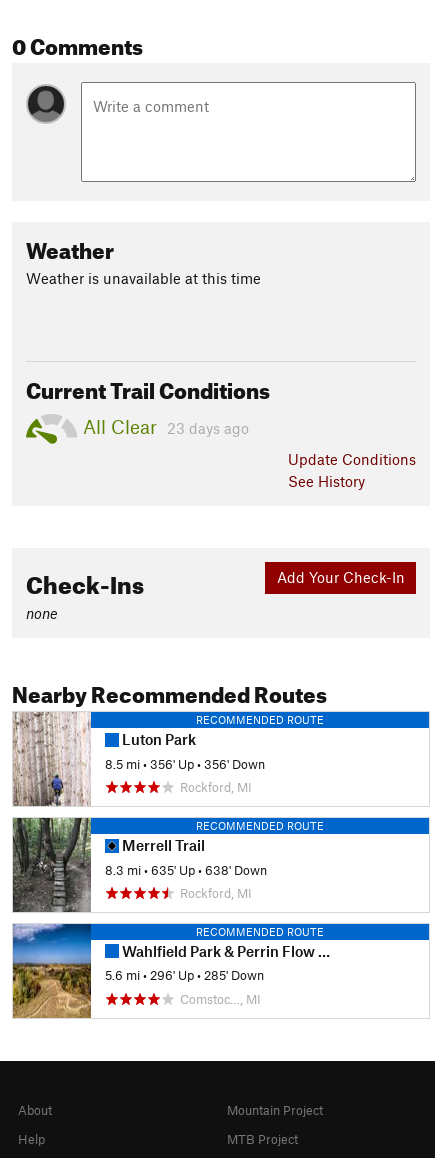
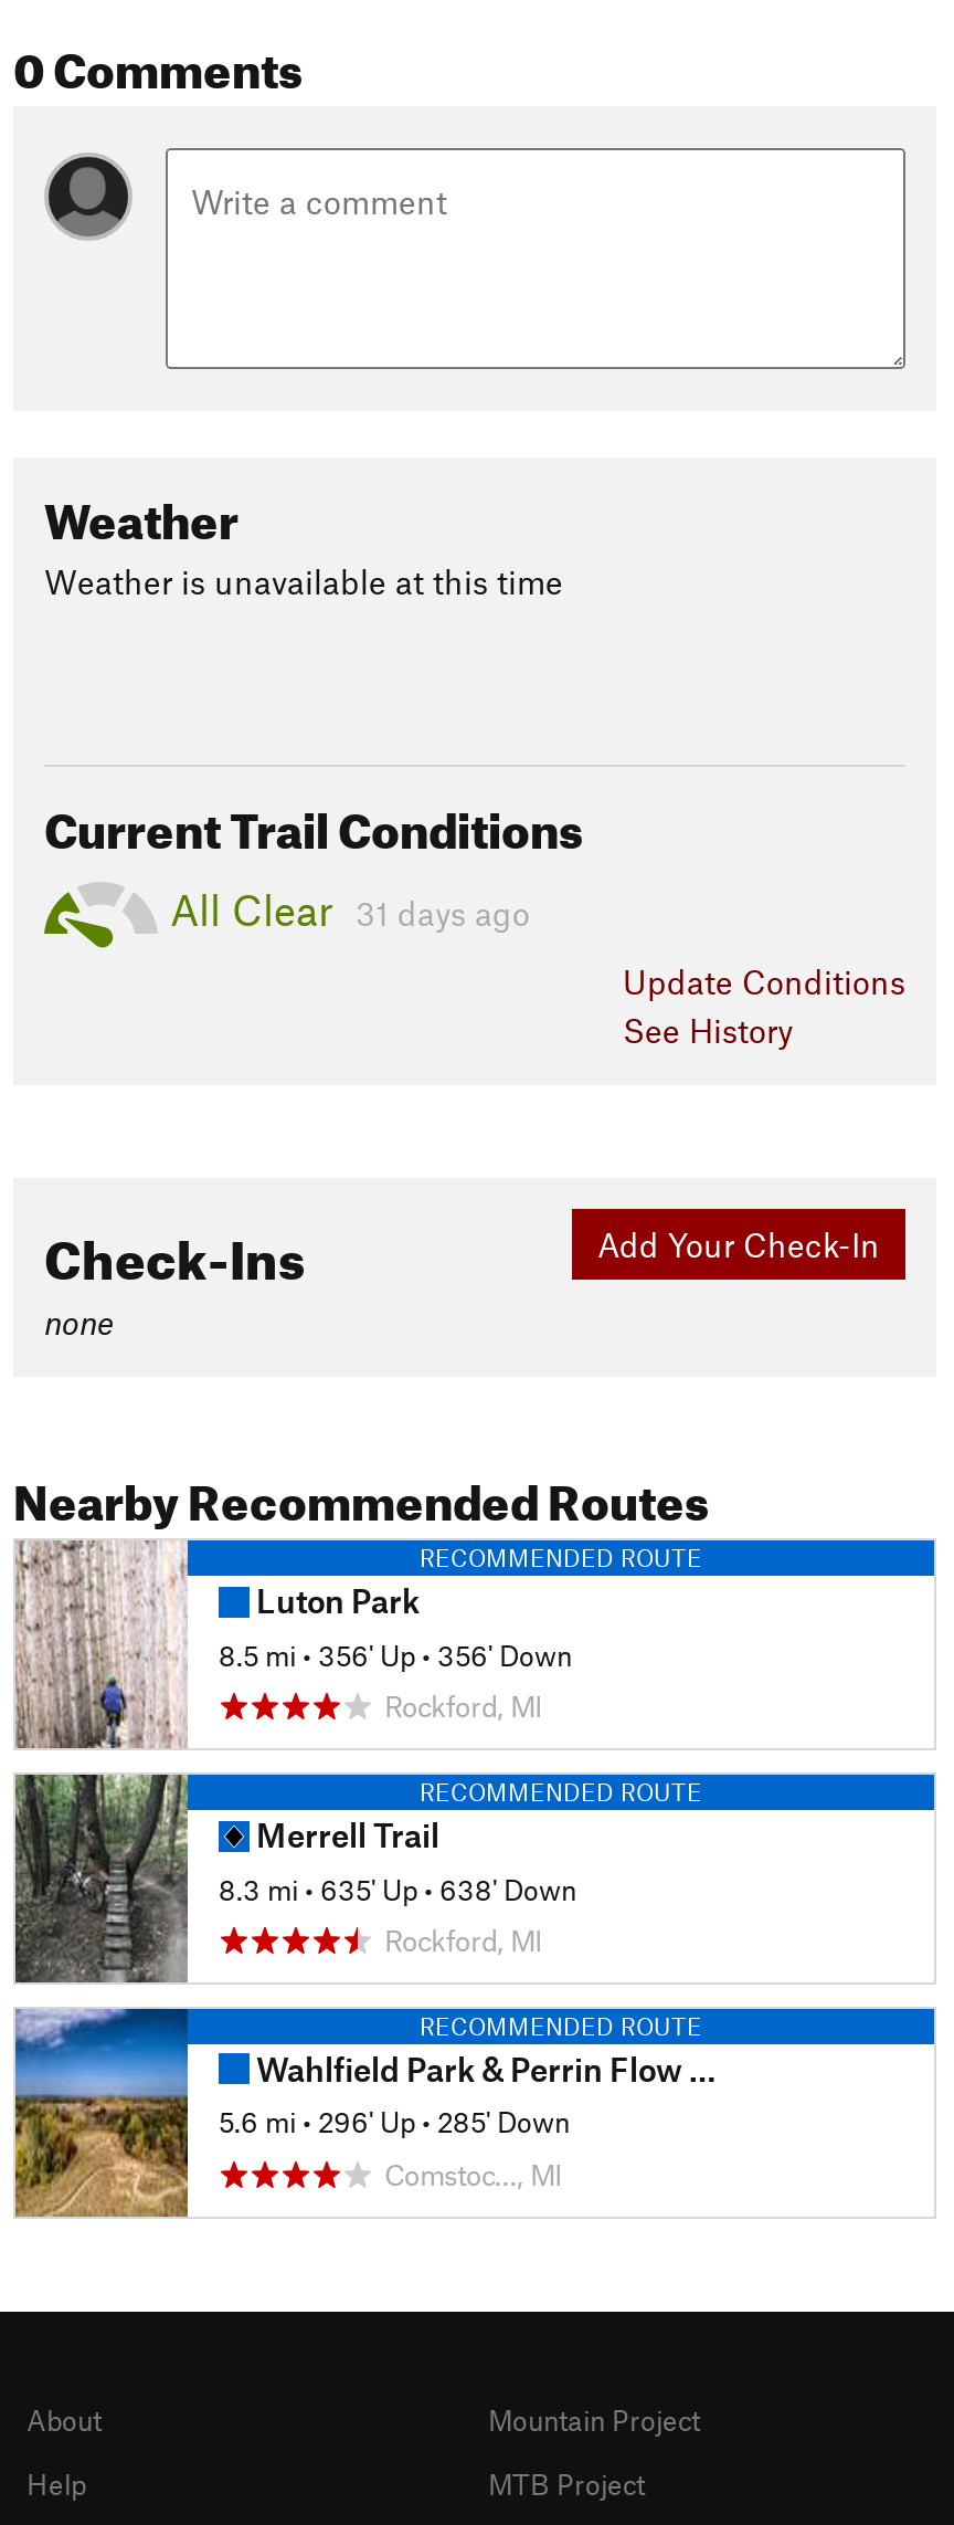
- All Clear 23 days ago
+ All Clear 31 days ago
